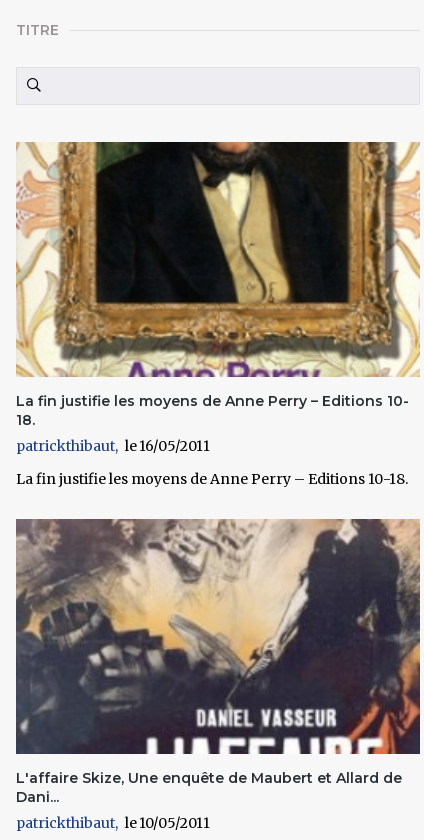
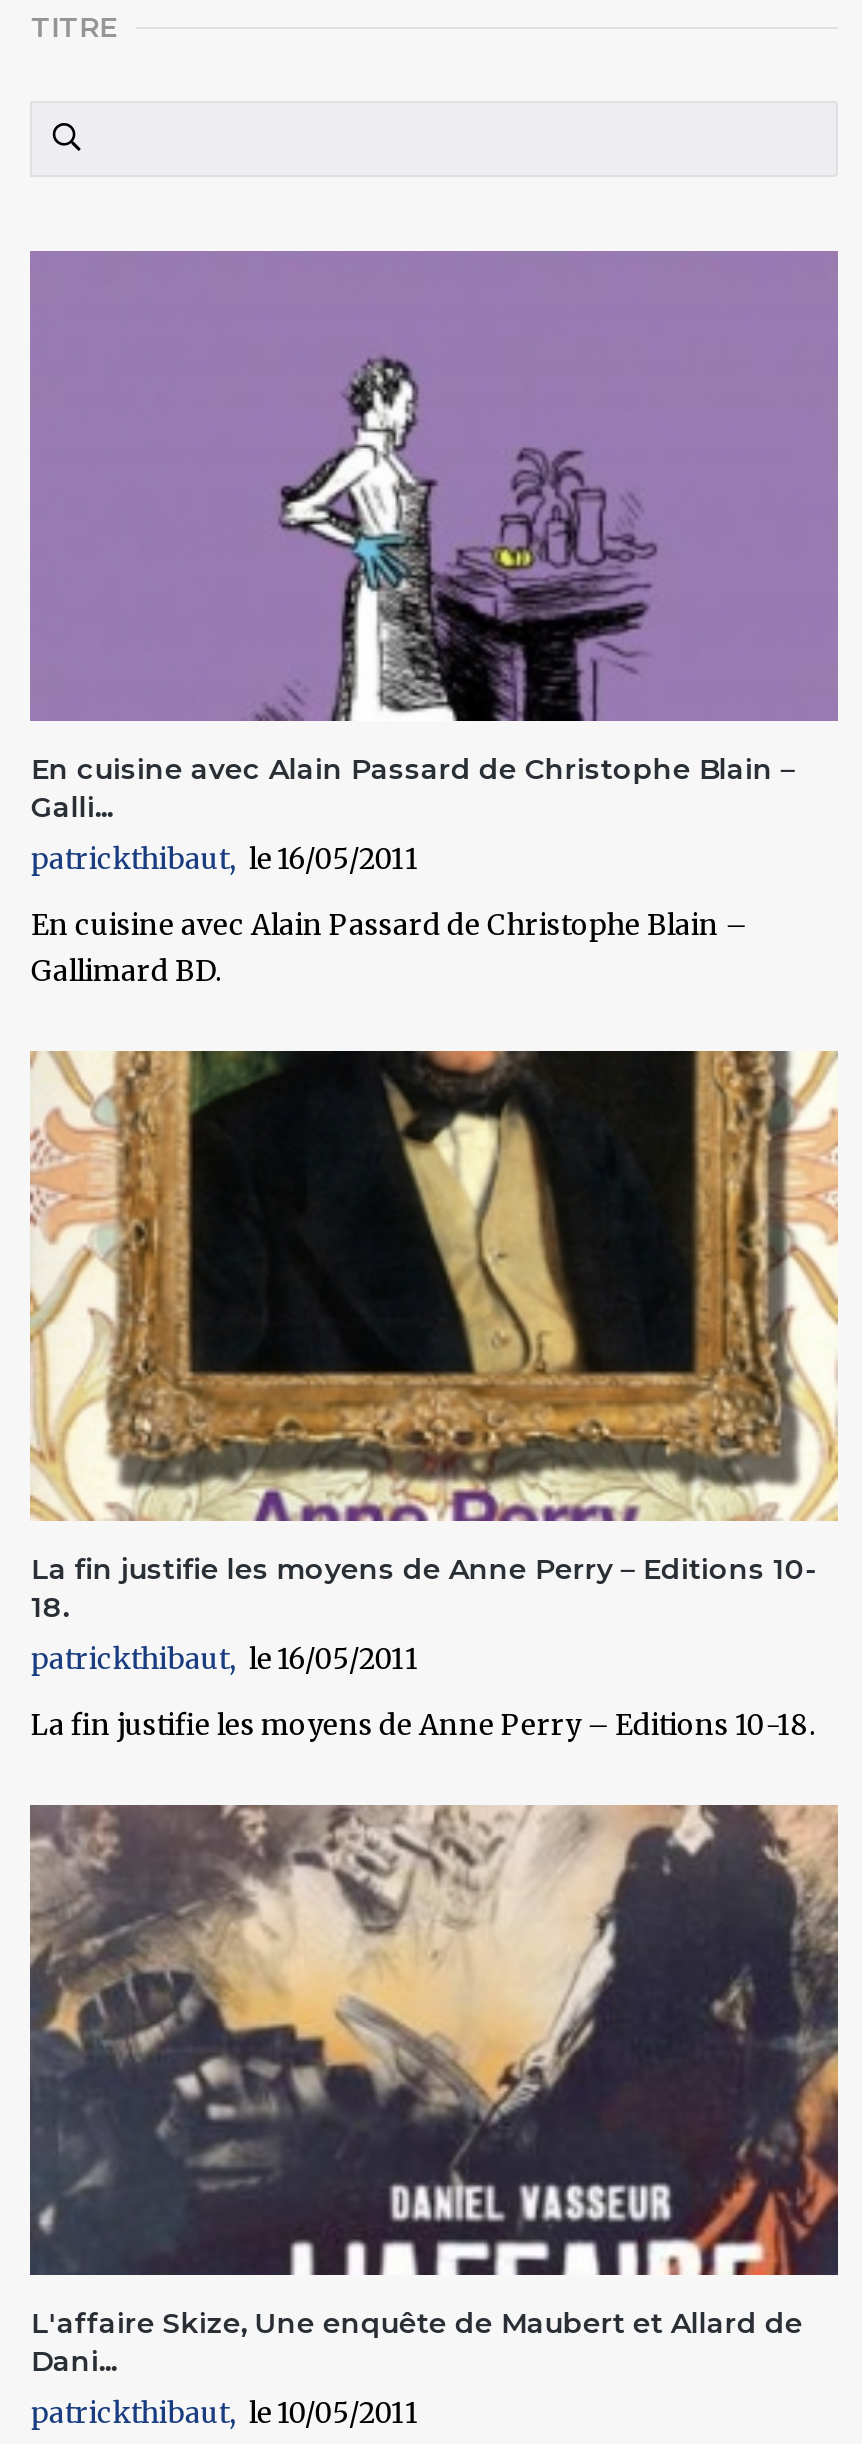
+ [image]
+ En cuisine avec Alain Passard de Christophe Blain –
+ Galli...
+ patrickthibaut
+ 16/05/2011
+ En cuisine avec Alain Passard de Christophe Blain –
+ Gallimard BD.
